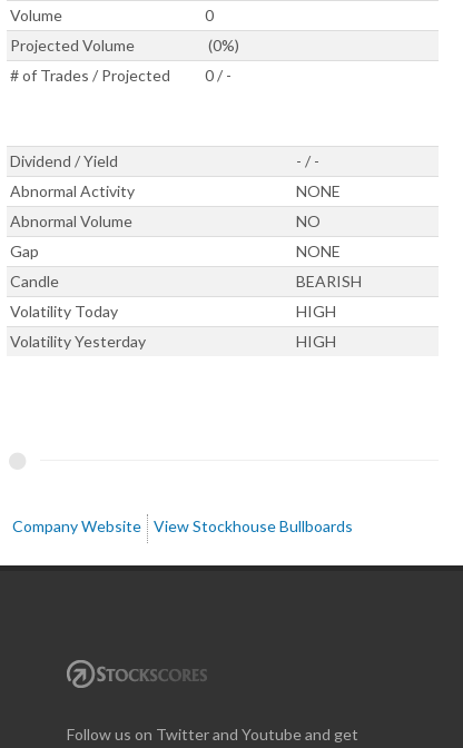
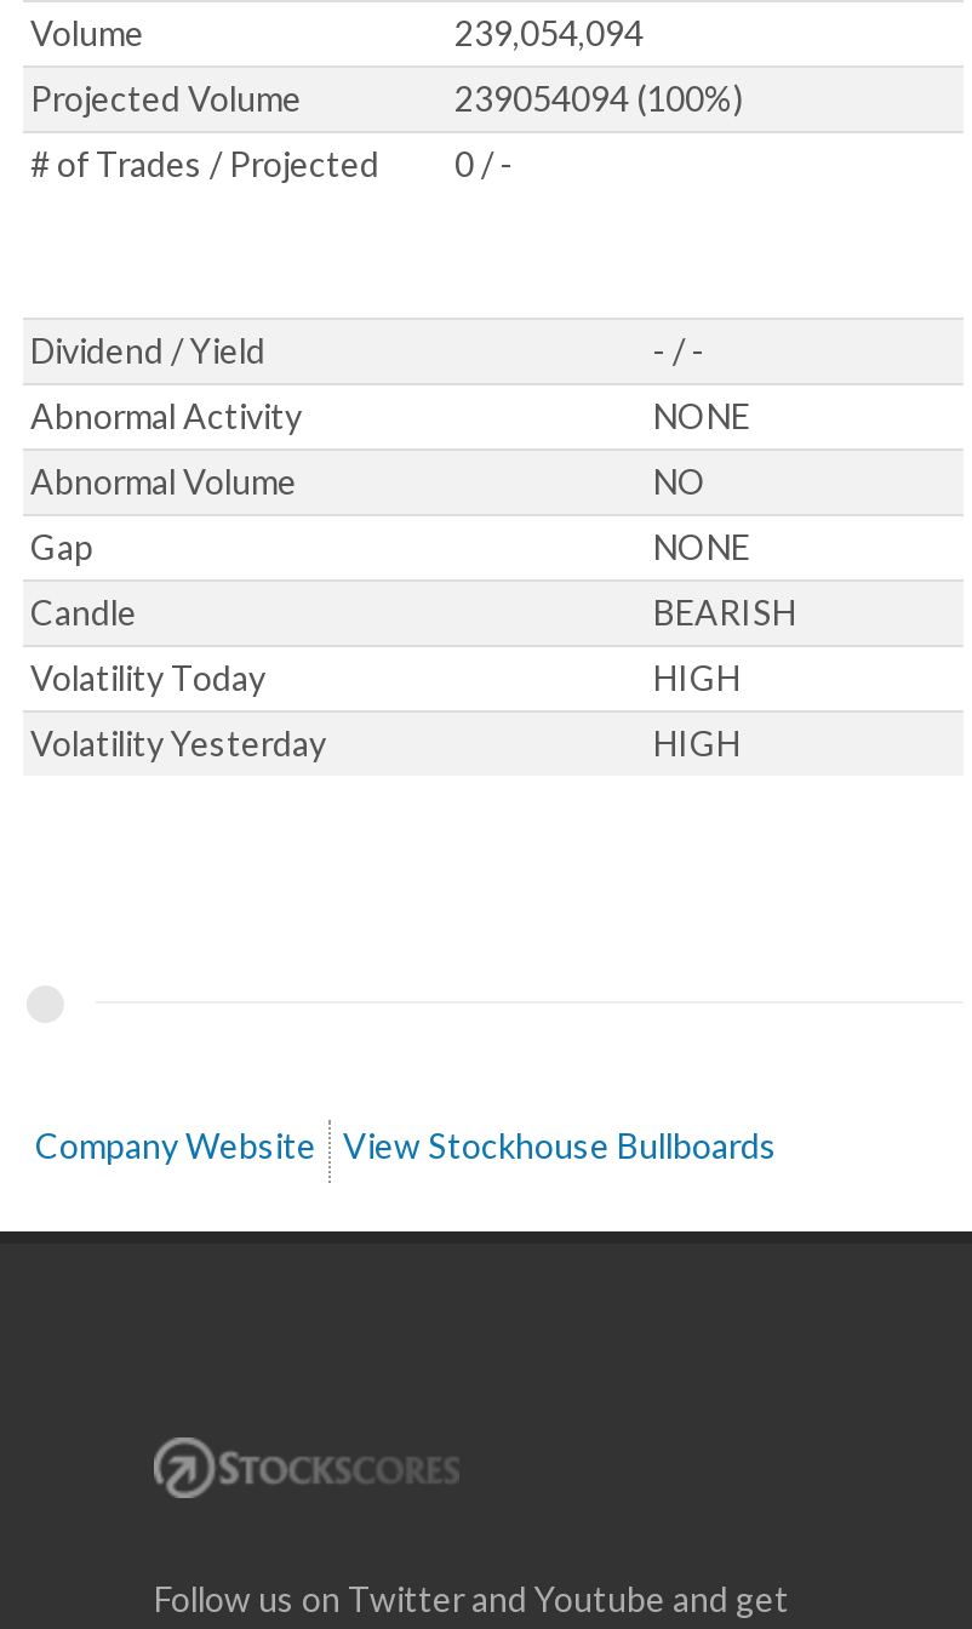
- 0
+ 239,054,094

- (0%)
+ 239054094 (100%)
